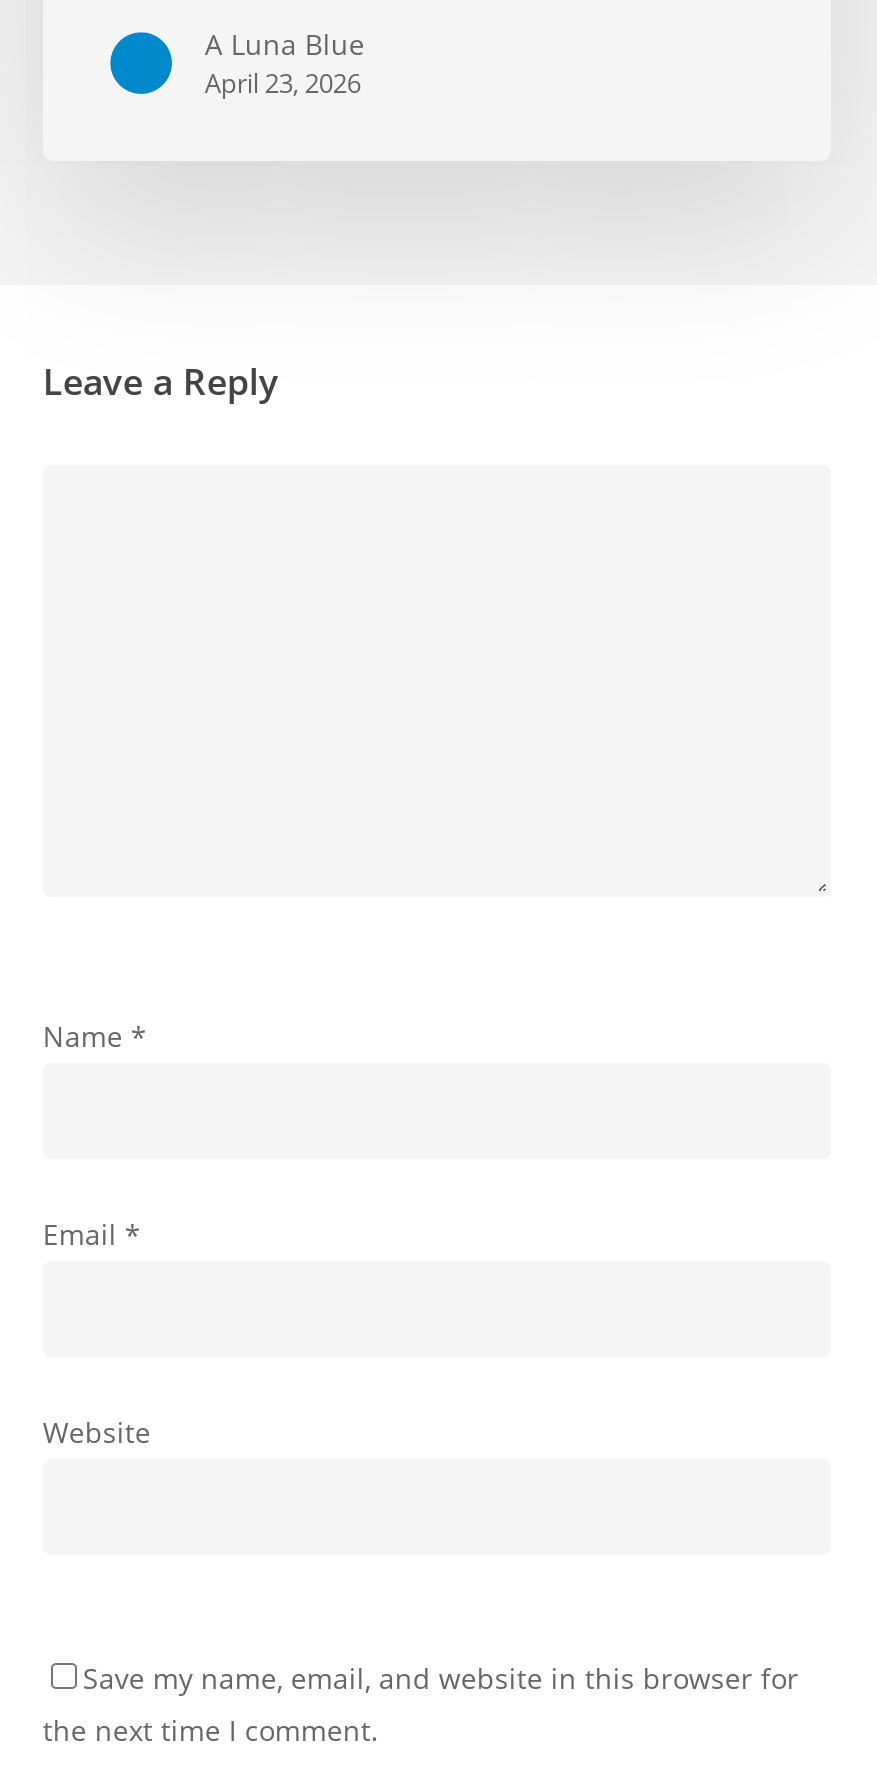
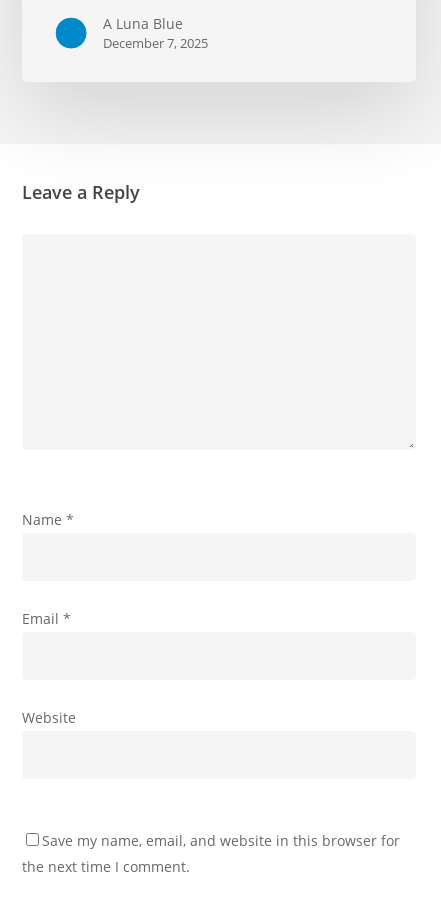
- April 23, 2026
+ December 7, 2025
